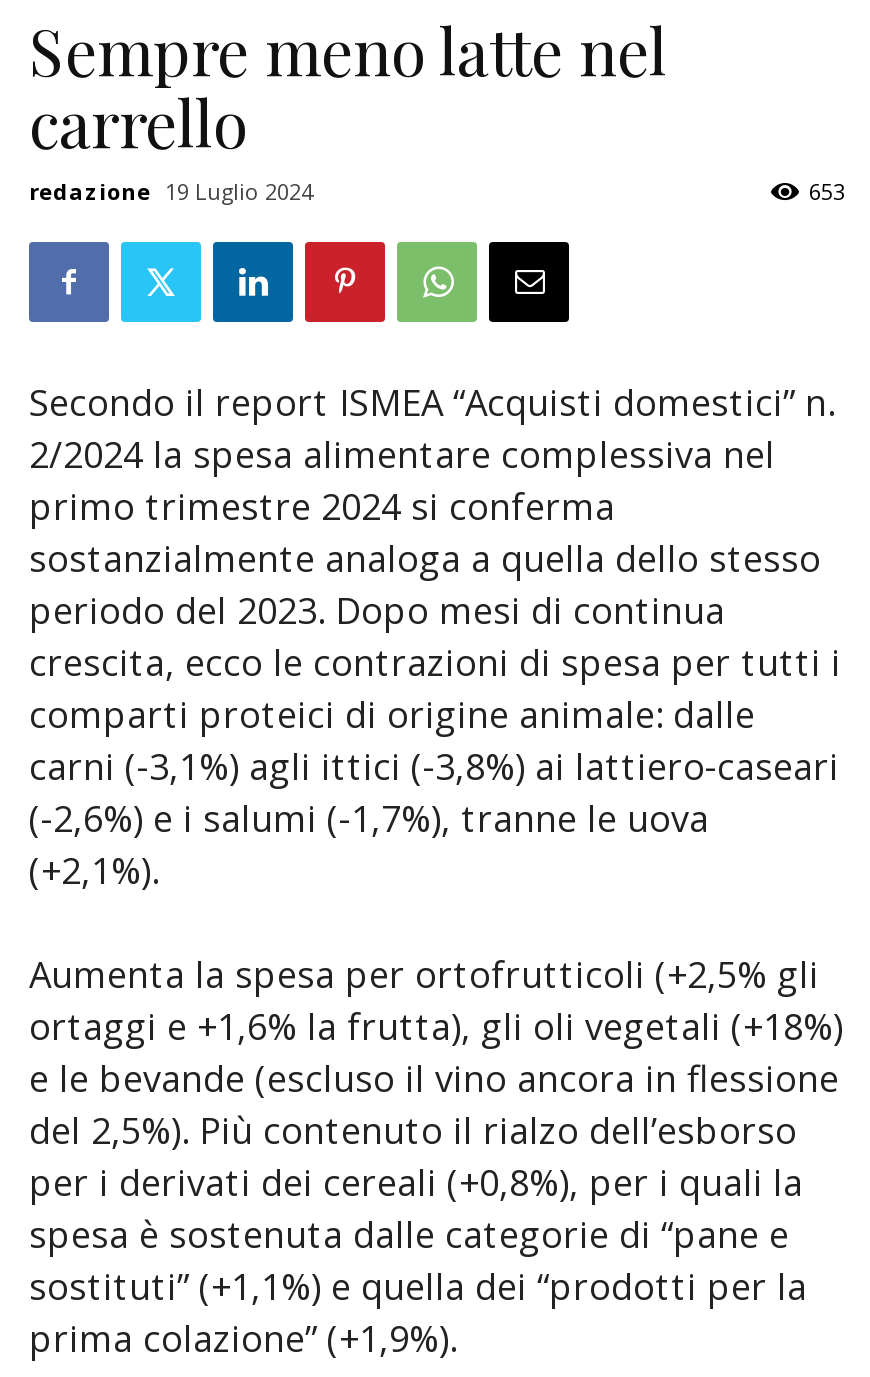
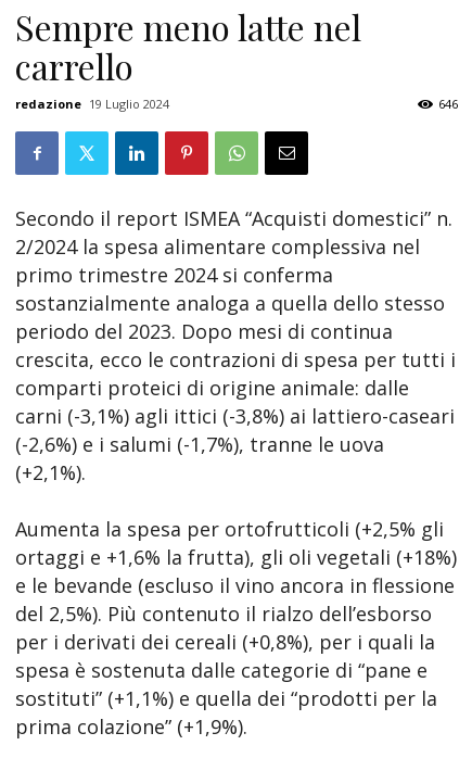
- 653
+ 646
